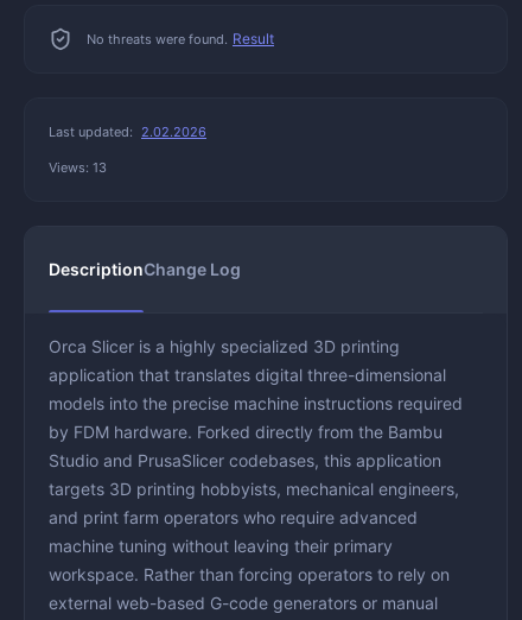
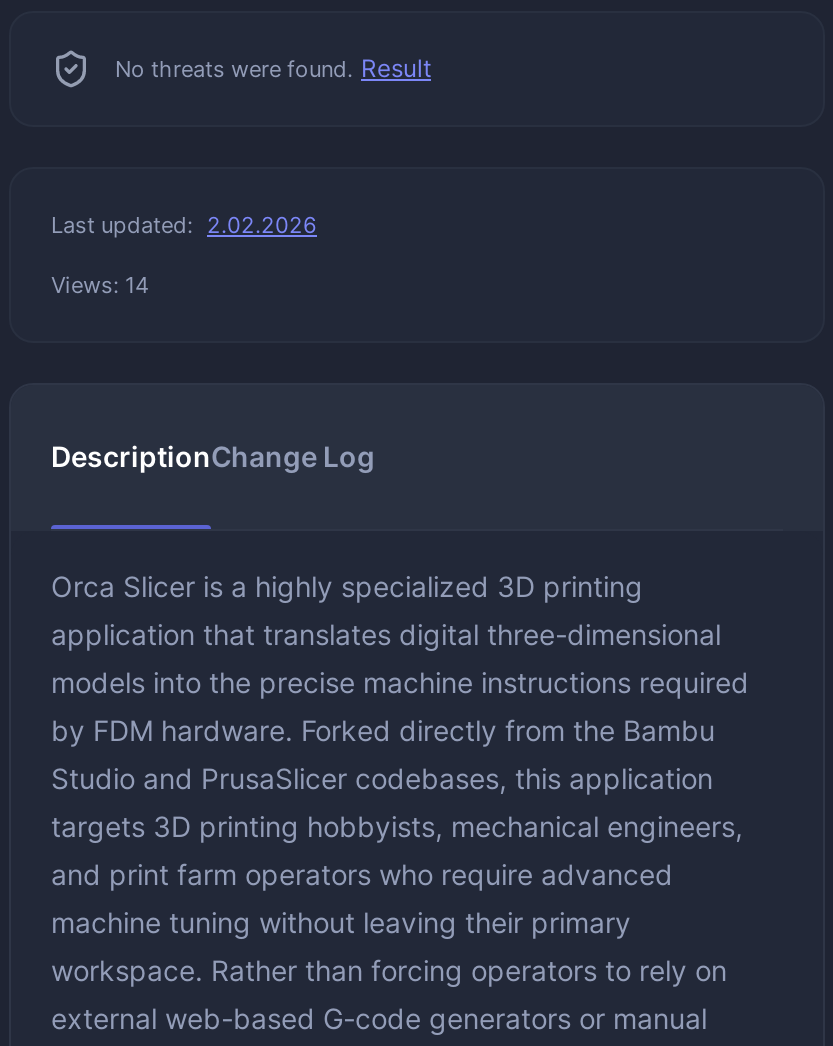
- Views: 13
+ Views: 14
